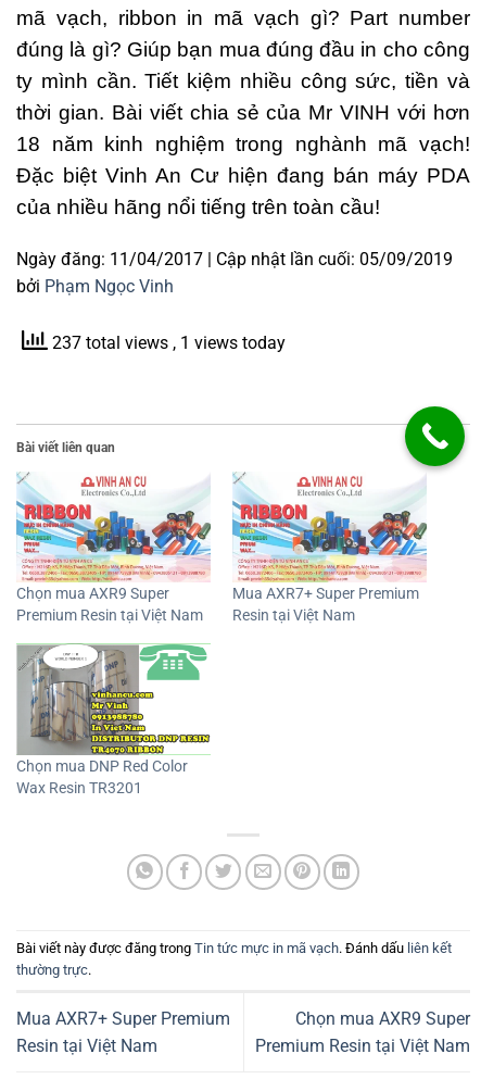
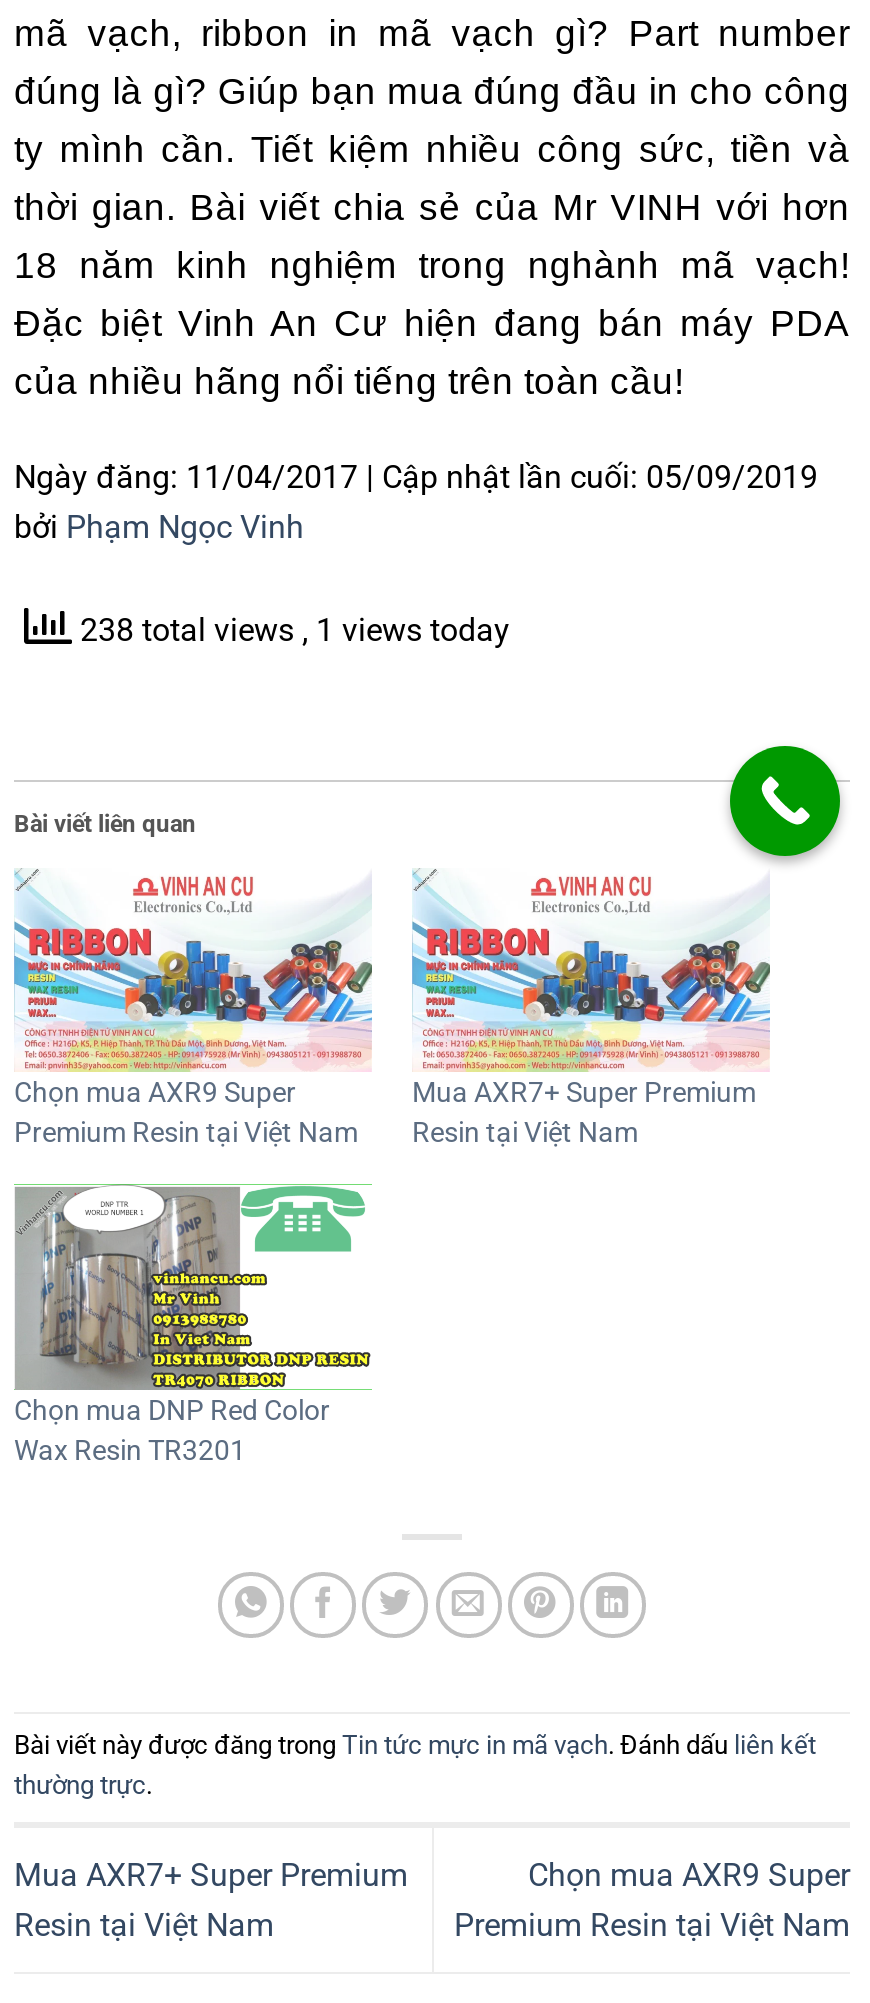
- 237 total views, 1 views today
+ 238 total views, 1 views today
